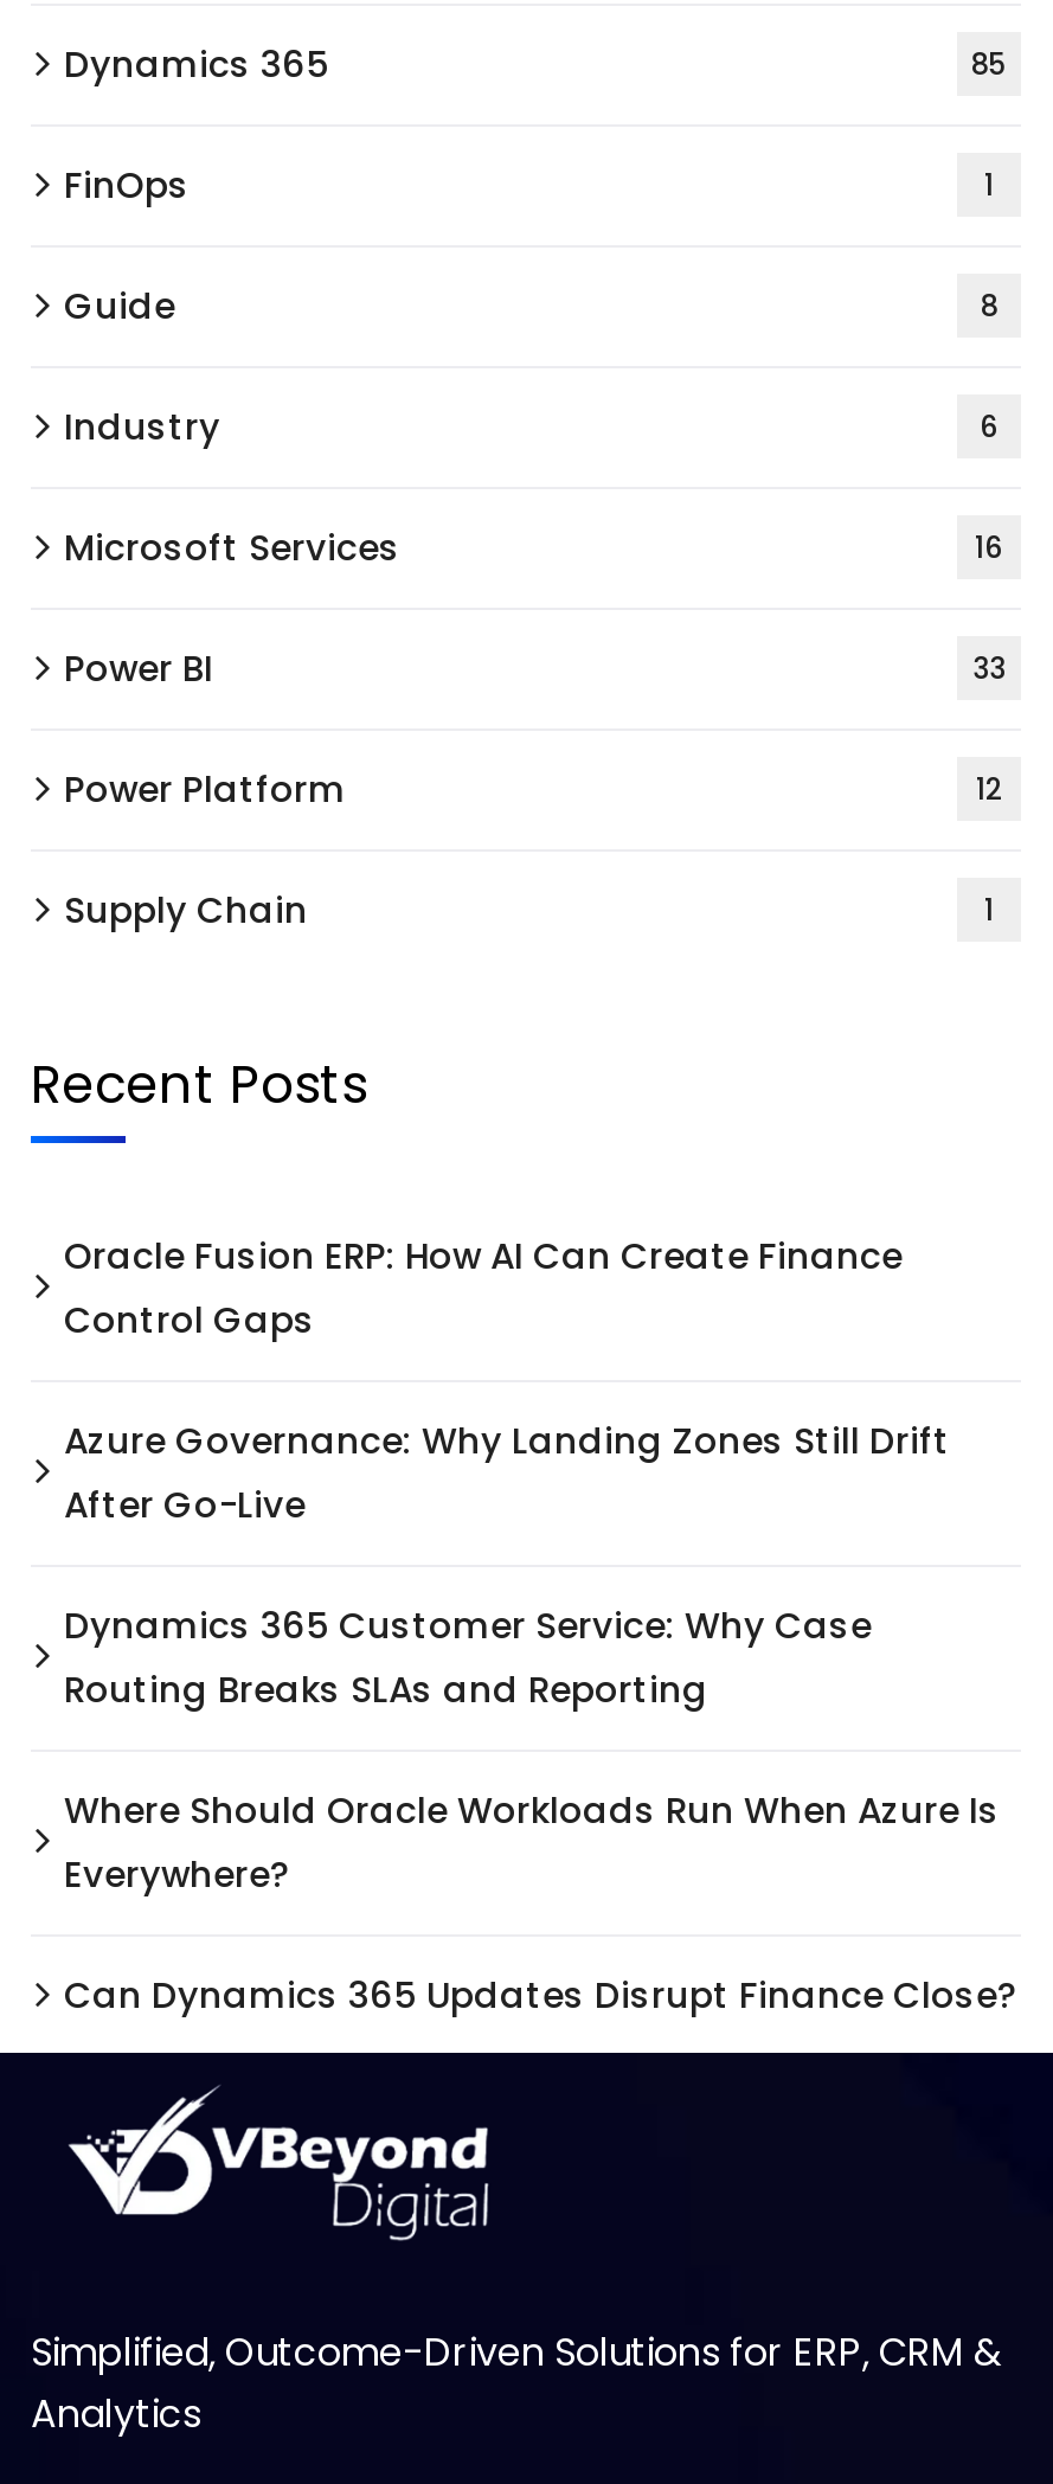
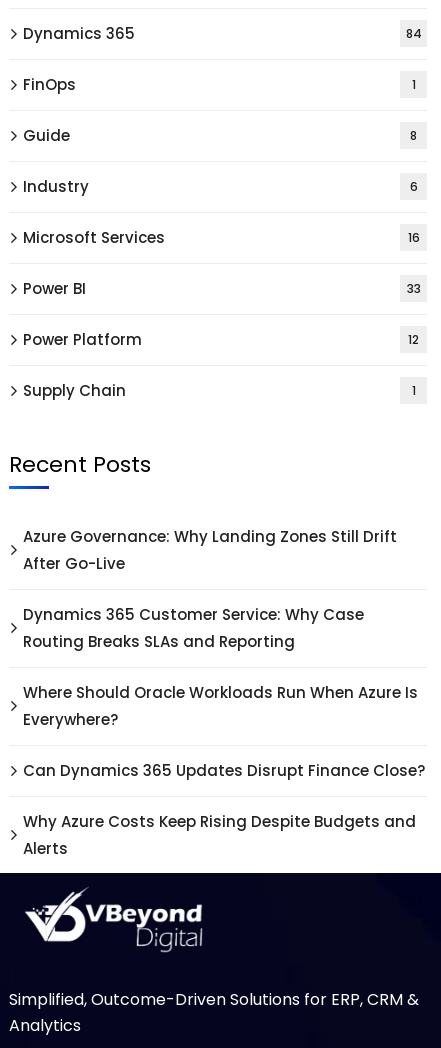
- 85
+ 84

- Oracle Fusion ERP: How AI Can Create Finance
- Control Gaps

moved up: Azure Governance: Why Landing Zones Still Drift | After Go-Live | Dynamics 365 Customer Service: Why Case | Routing Breaks SLAs and Reporting | Where Should Oracle Workloads Run When Azure Is | Everywhere? | Can Dynamics 365 Updates Disrupt Finance Close?

+ Why Azure Costs Keep Rising Despite Budgets and
+ Alerts
